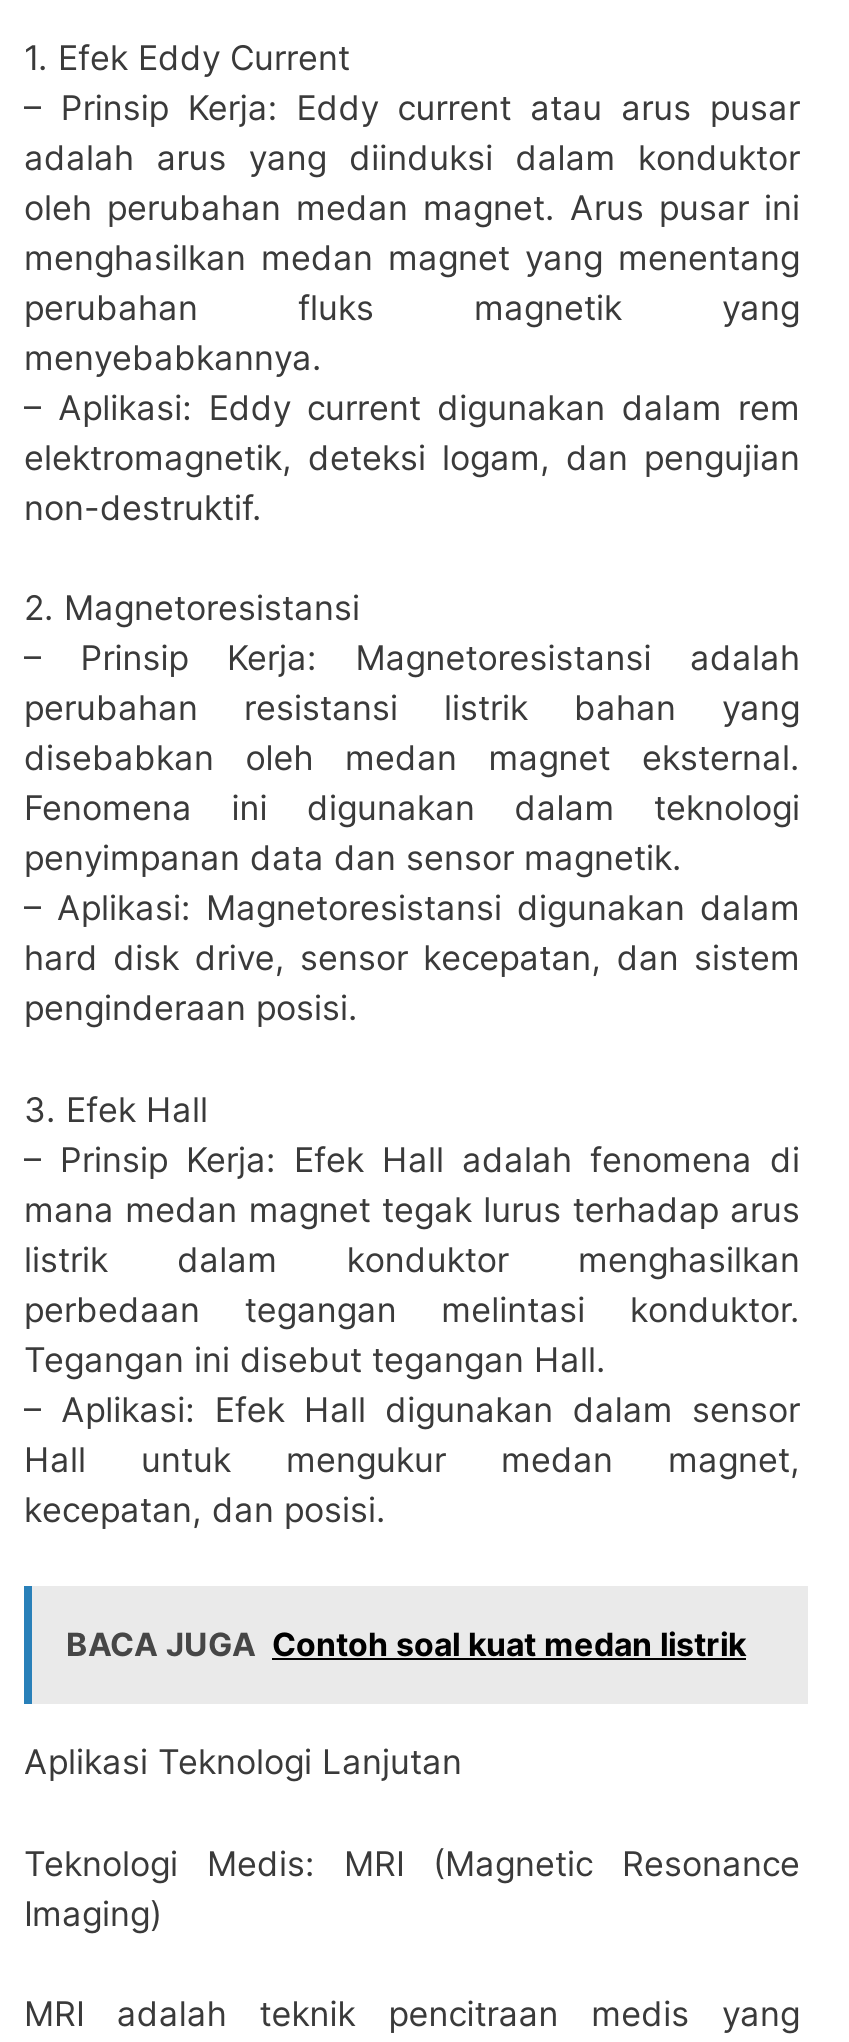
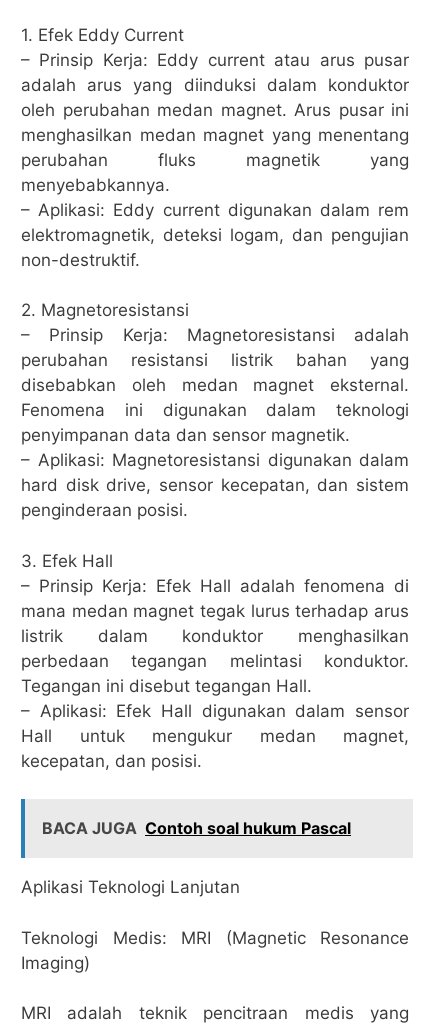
- BACA JUGA Contoh soal kuat medan listrik
+ BACA JUGA Contoh soal hukum Pascal
